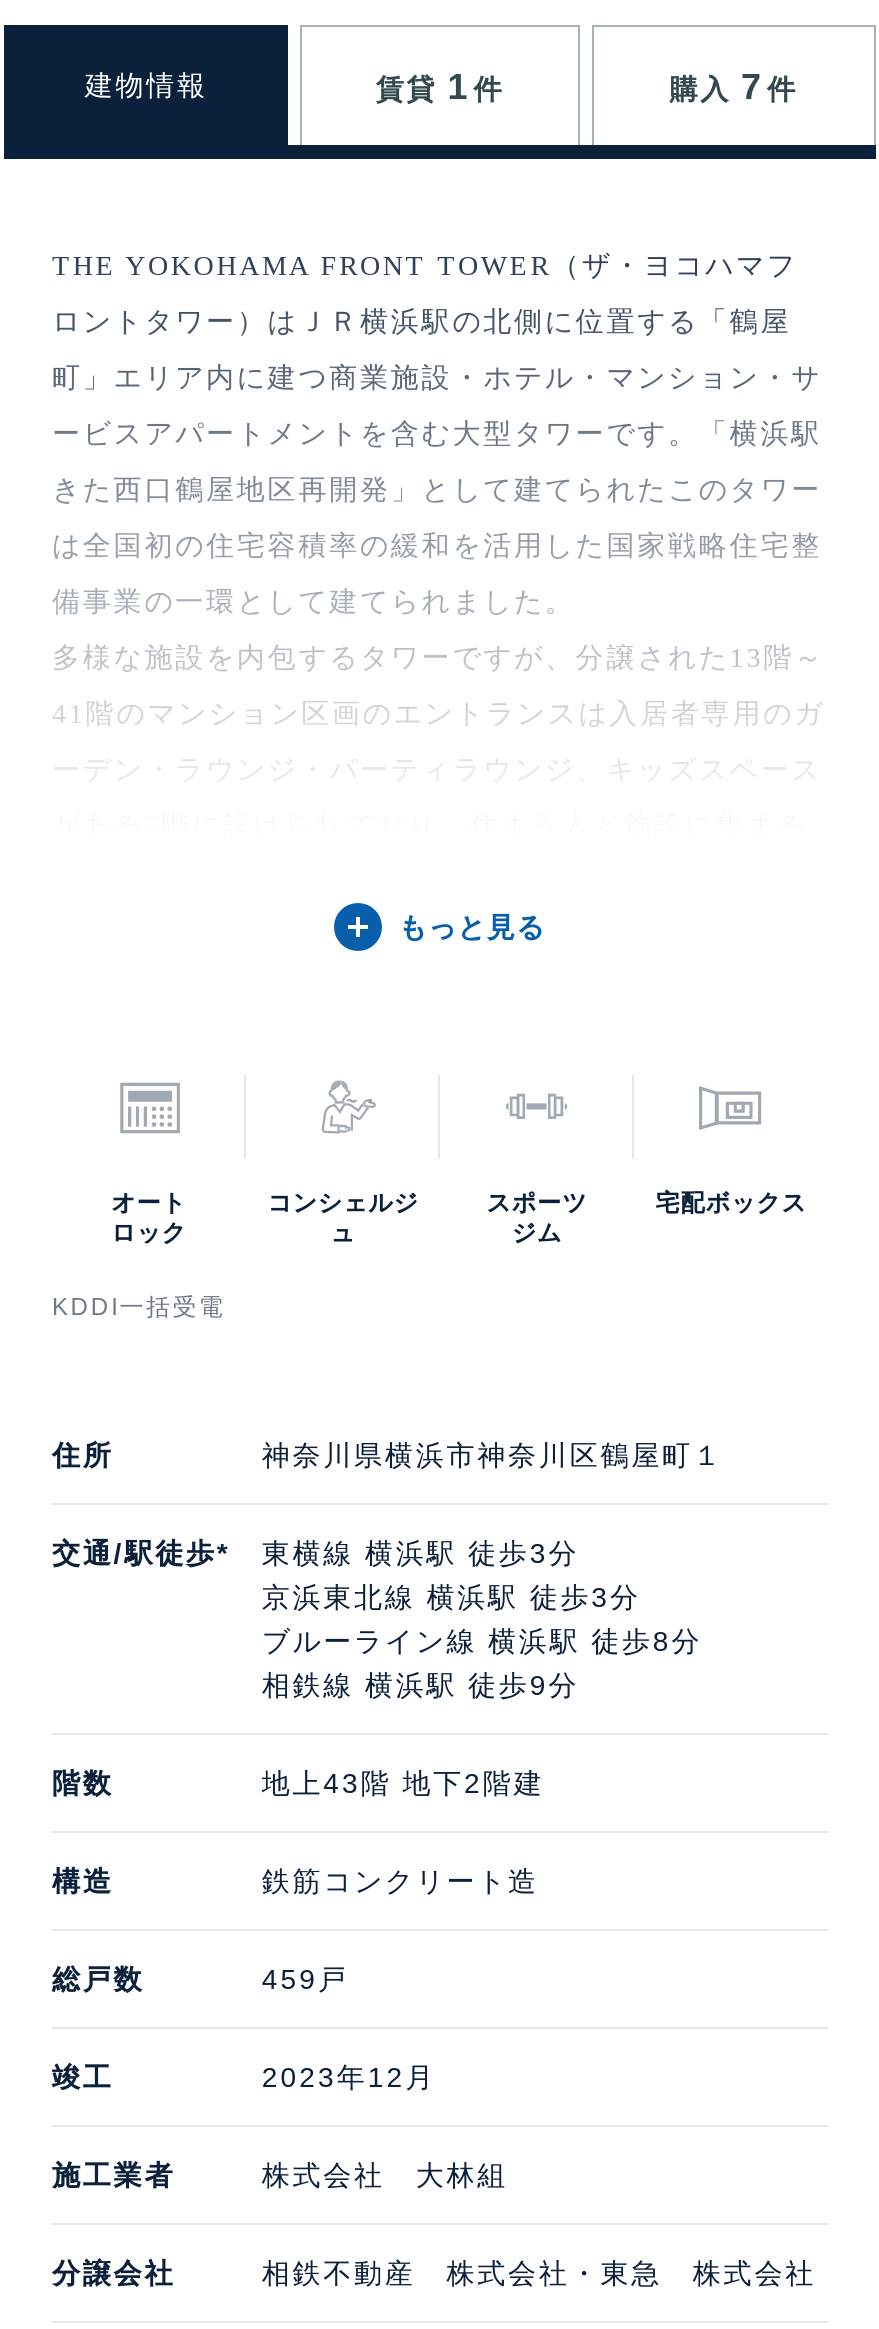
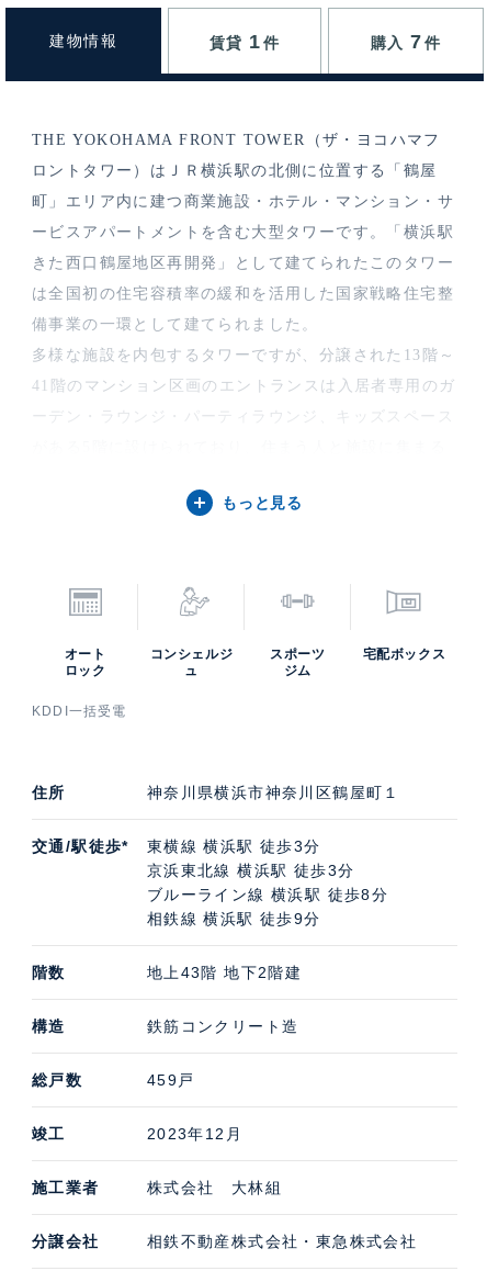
- 相鉄不動産 株式会社・東急 株式会社
+ 相鉄不動産株式会社・東急株式会社
